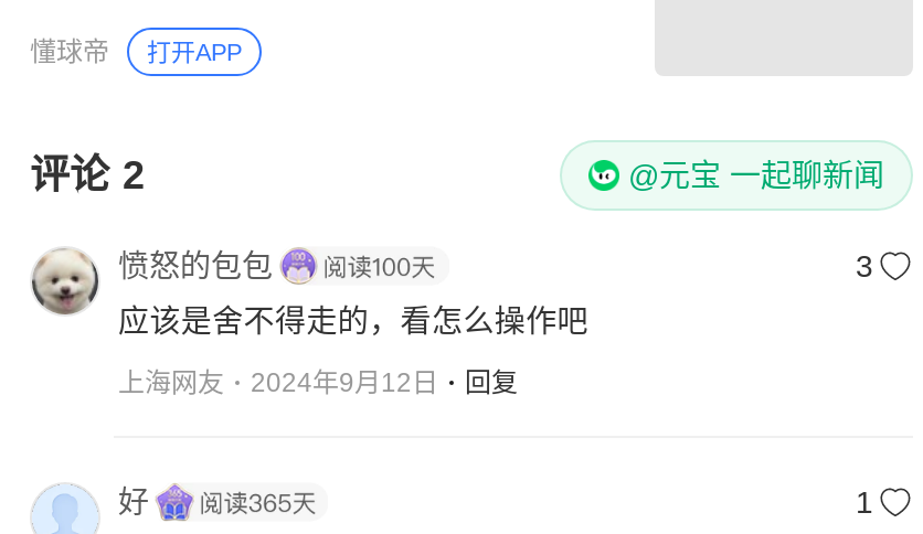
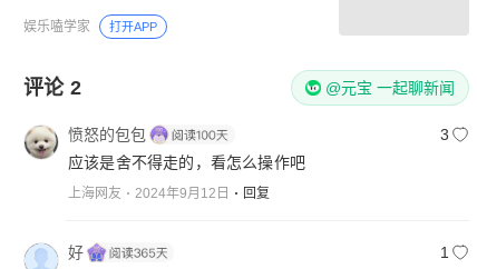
- 懂球帝
+ 娱乐嗑学家
